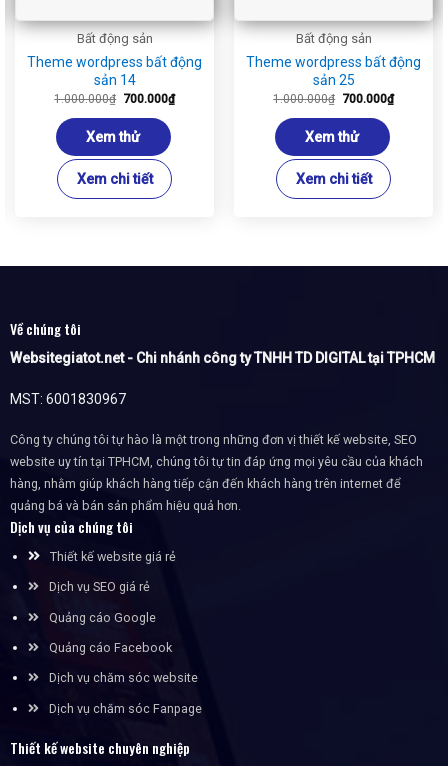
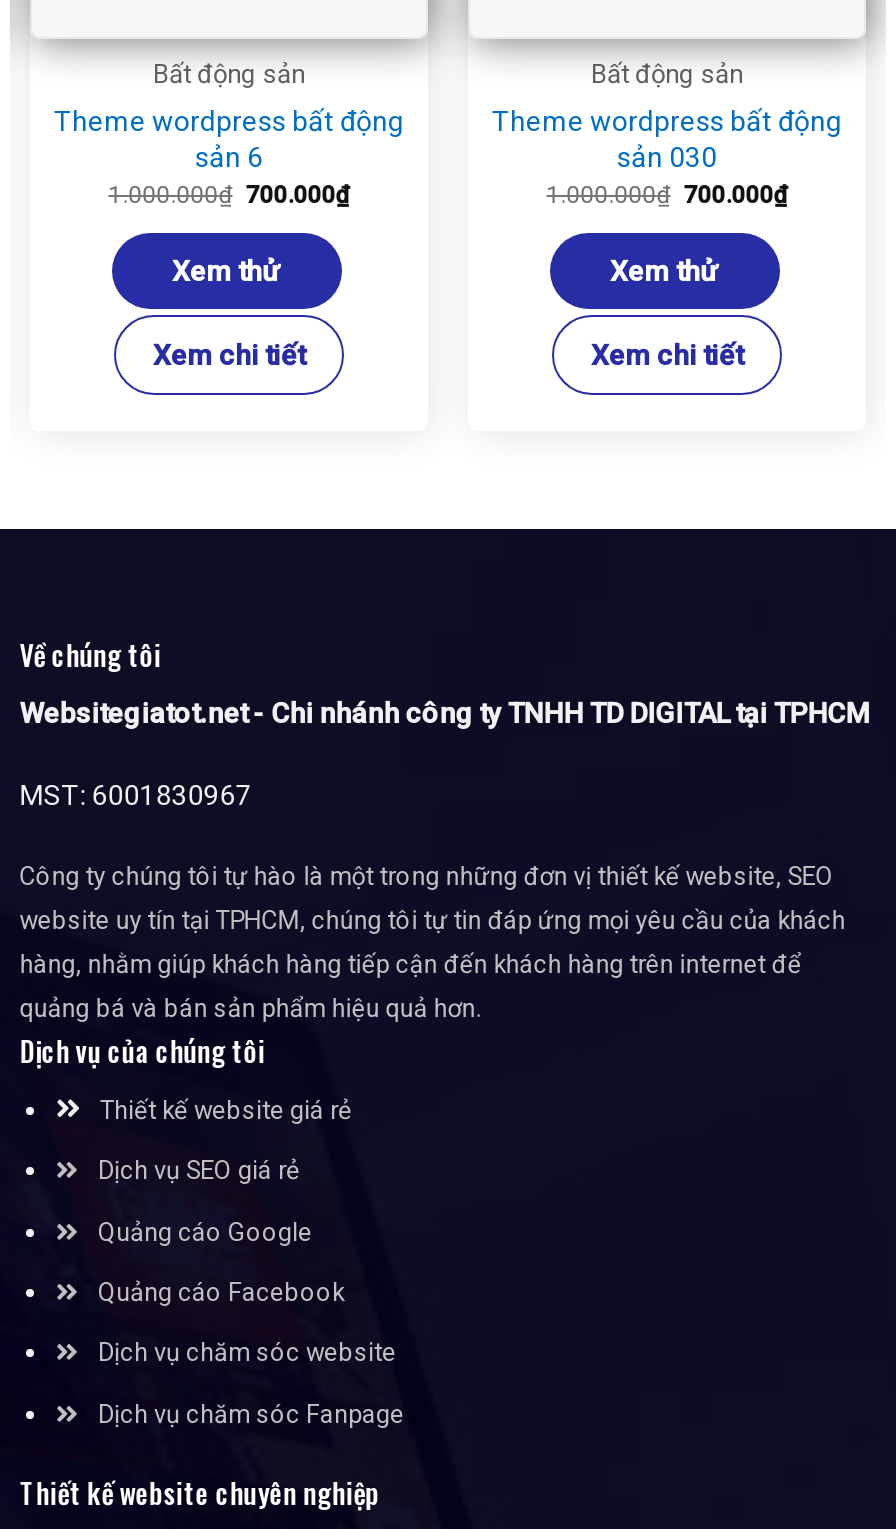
- sản 14
+ sản 6

- sản 25
+ sản 030
